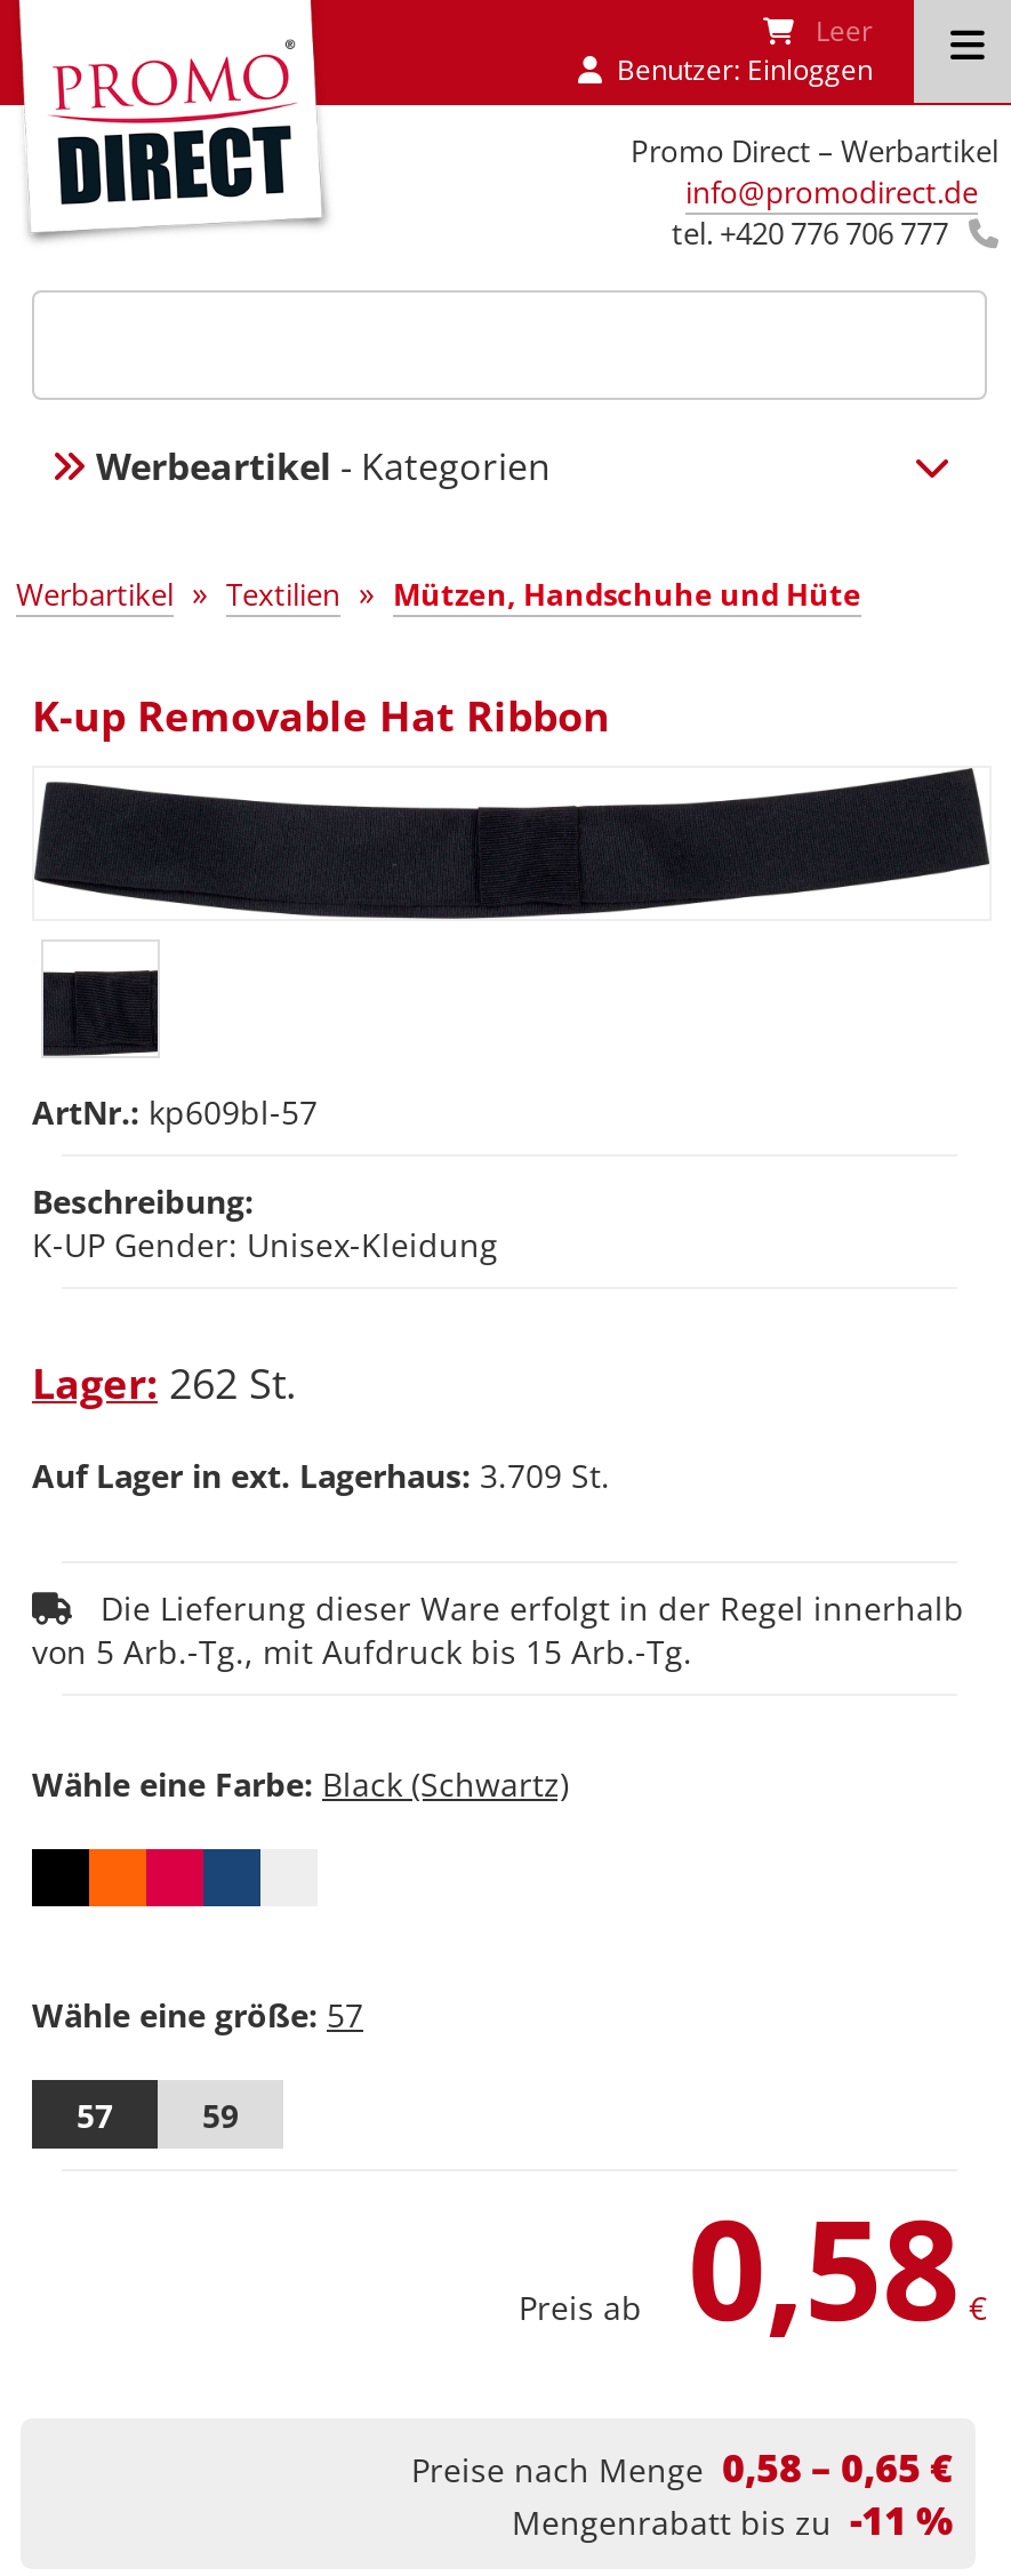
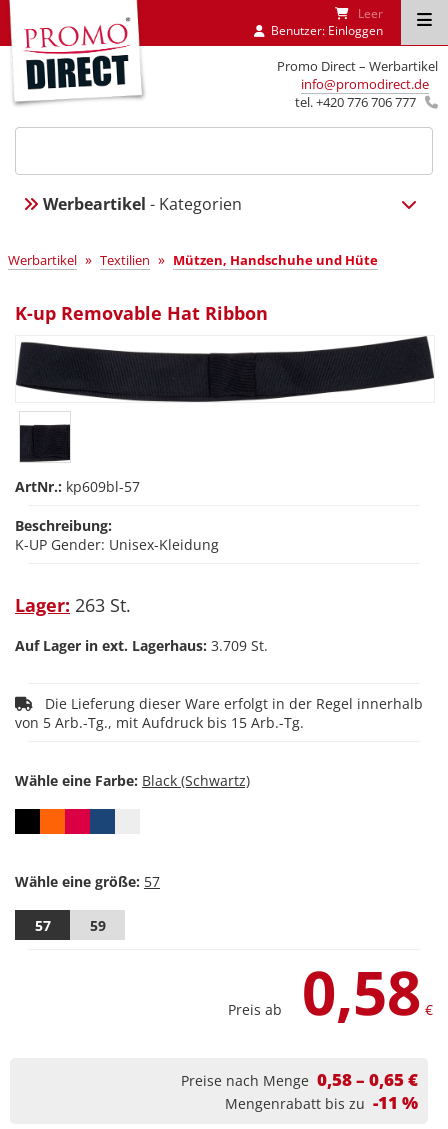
- Lager: 262 St.
+ Lager: 263 St.
